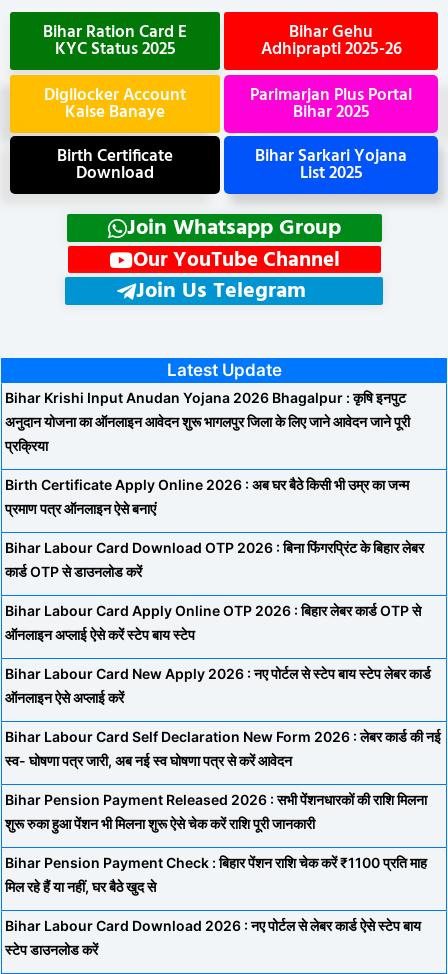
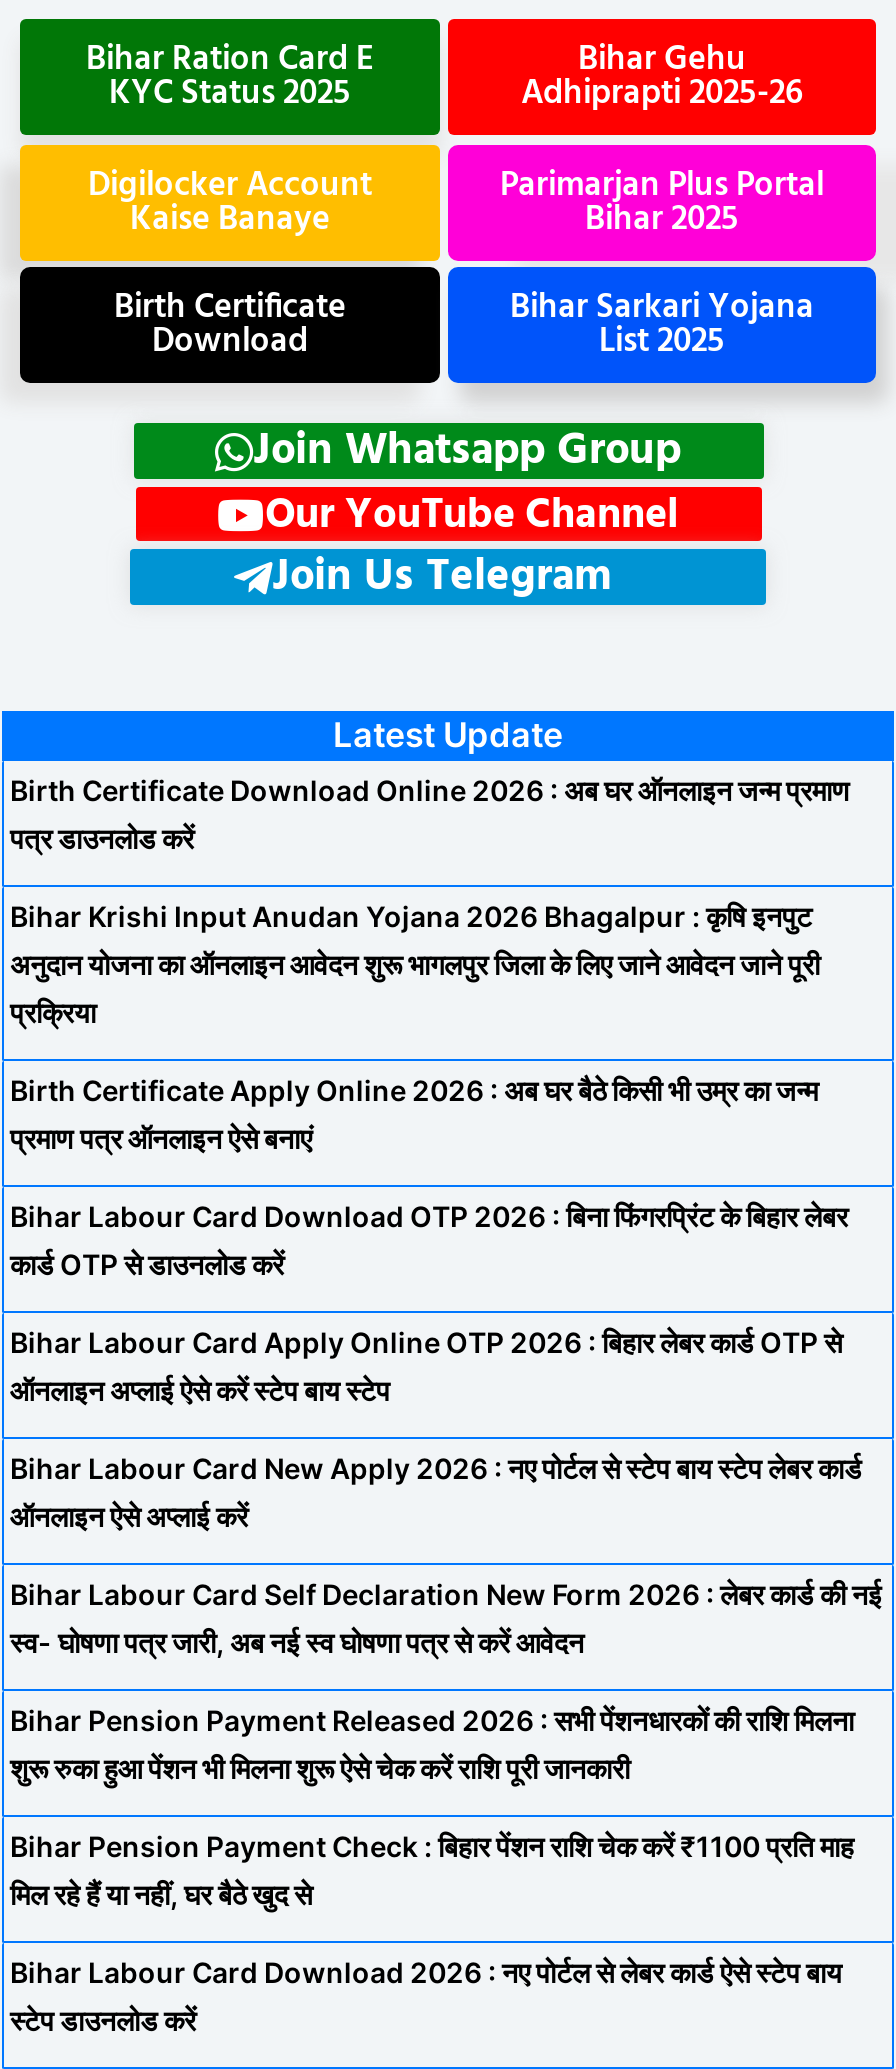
+ Birth Certificate Download Online 2026 : अब घर ऑनलाइन जन्म प्रमाण
+ पत्र डाउनलोड करें
